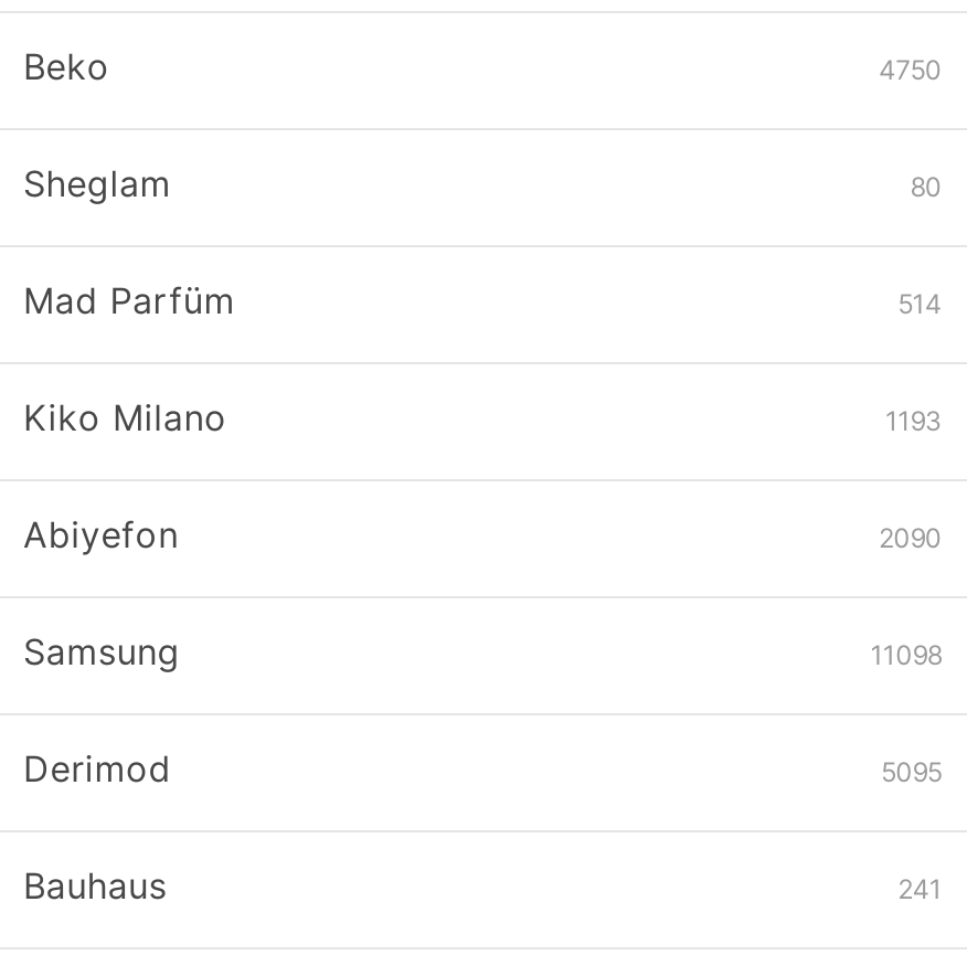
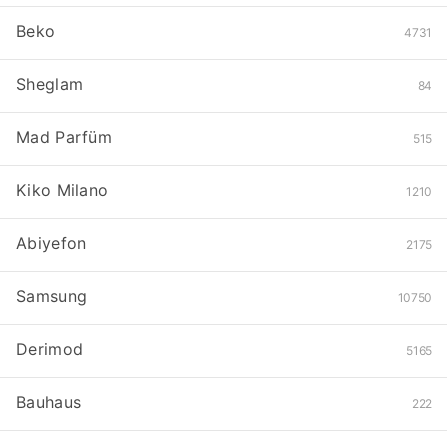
- 4750
+ 4731

- 80
+ 84

- 514
+ 515

- 1193
+ 1210

- 2090
+ 2175

- 11098
+ 10750

- 5095
+ 5165

- 241
+ 222
